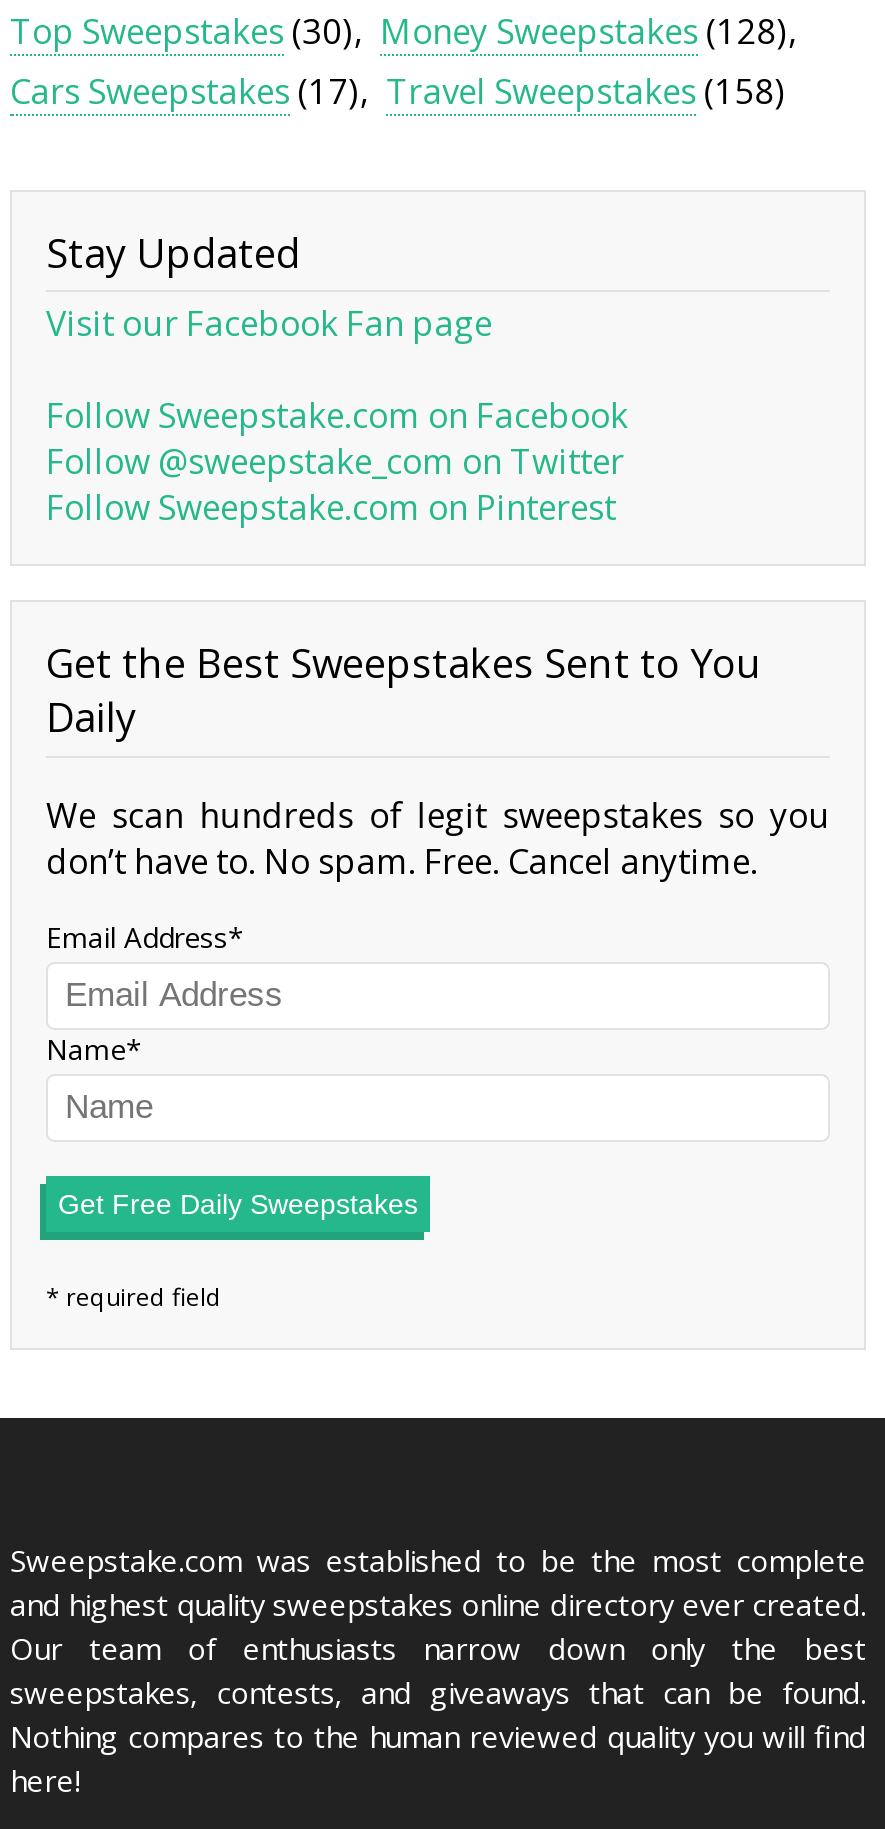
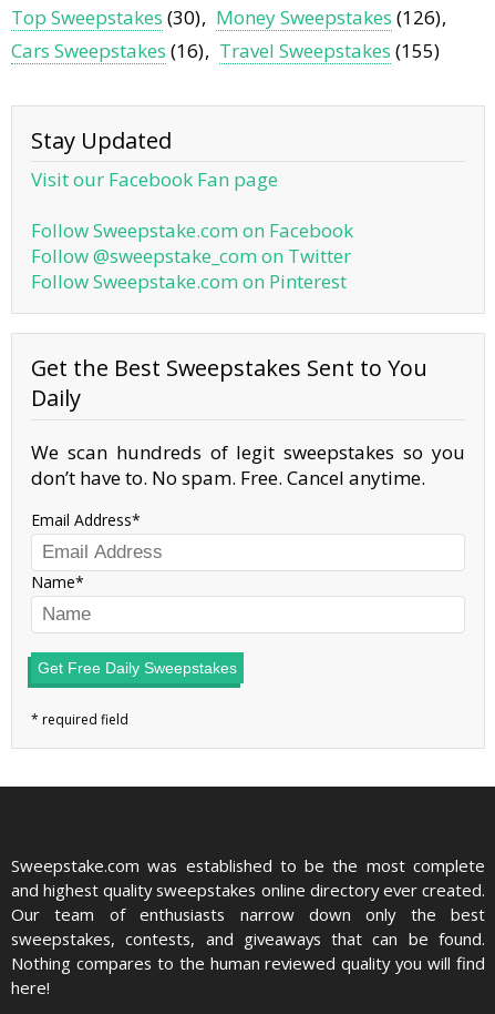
- Money Sweepstakes (128)
+ Money Sweepstakes (126)

- Cars Sweepstakes (17)
+ Cars Sweepstakes (16)

- Travel Sweepstakes (158)
+ Travel Sweepstakes (155)
